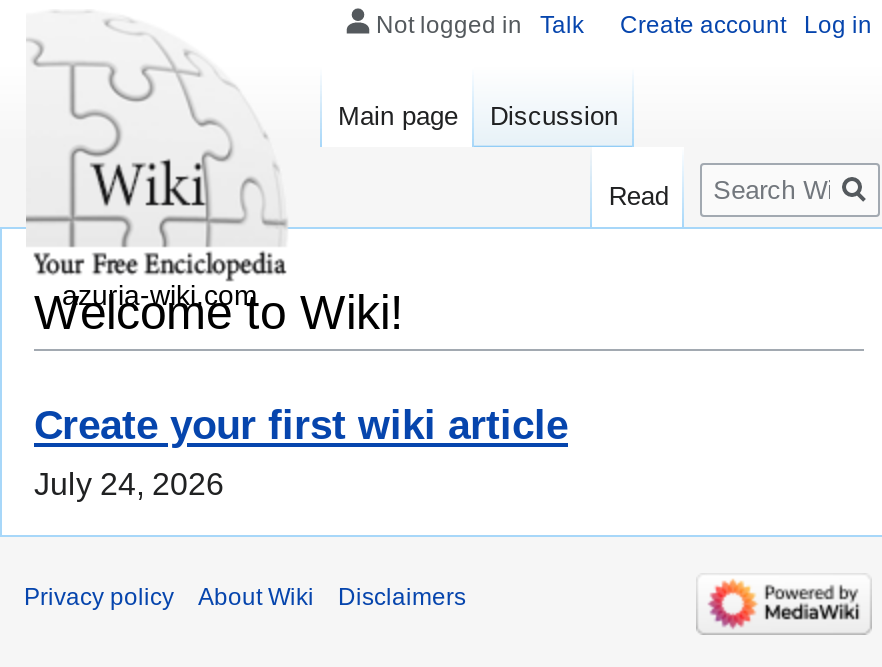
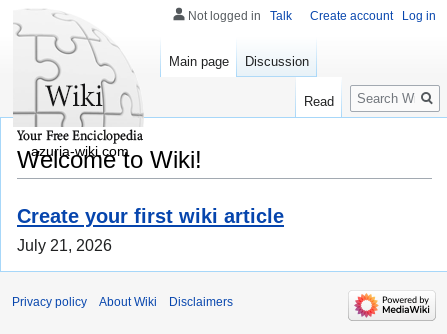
- July 24, 2026
+ July 21, 2026
